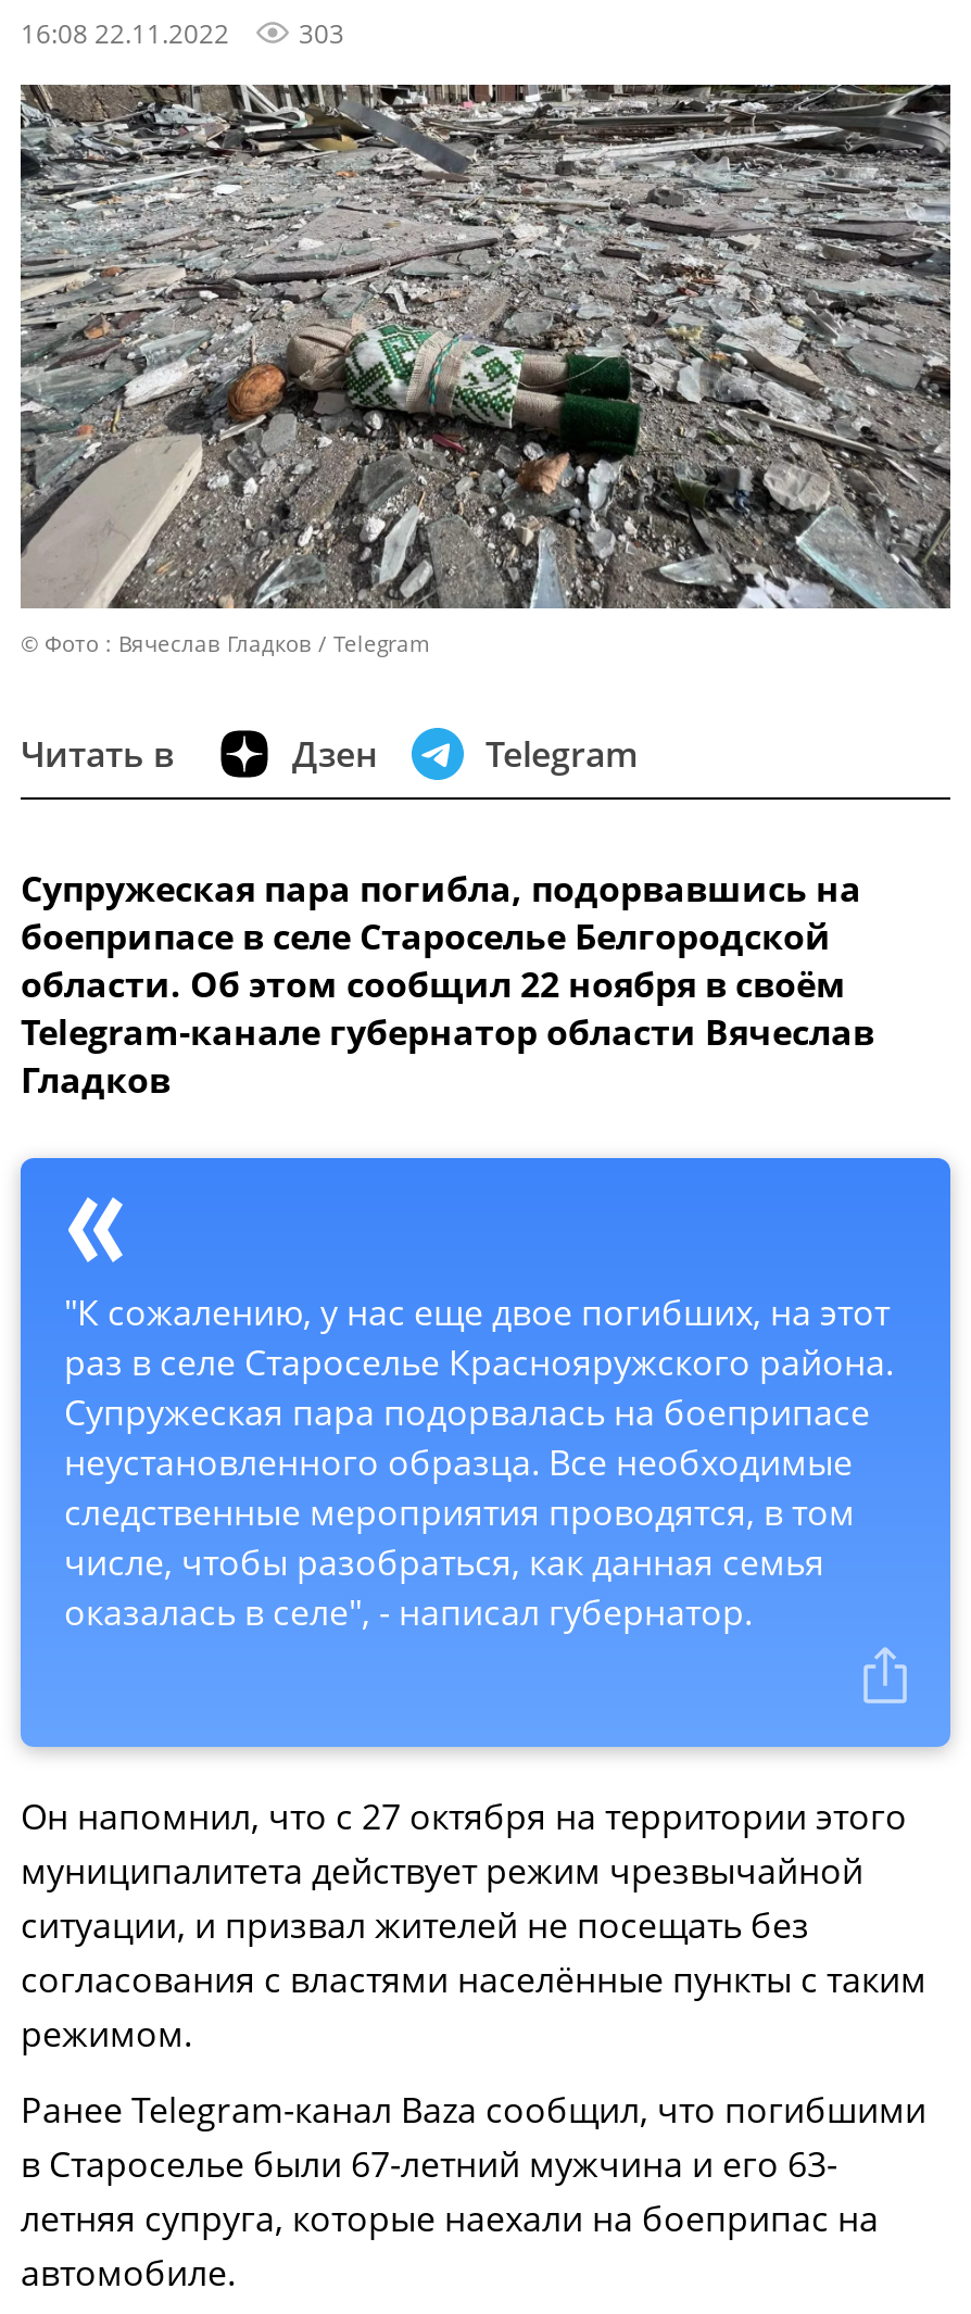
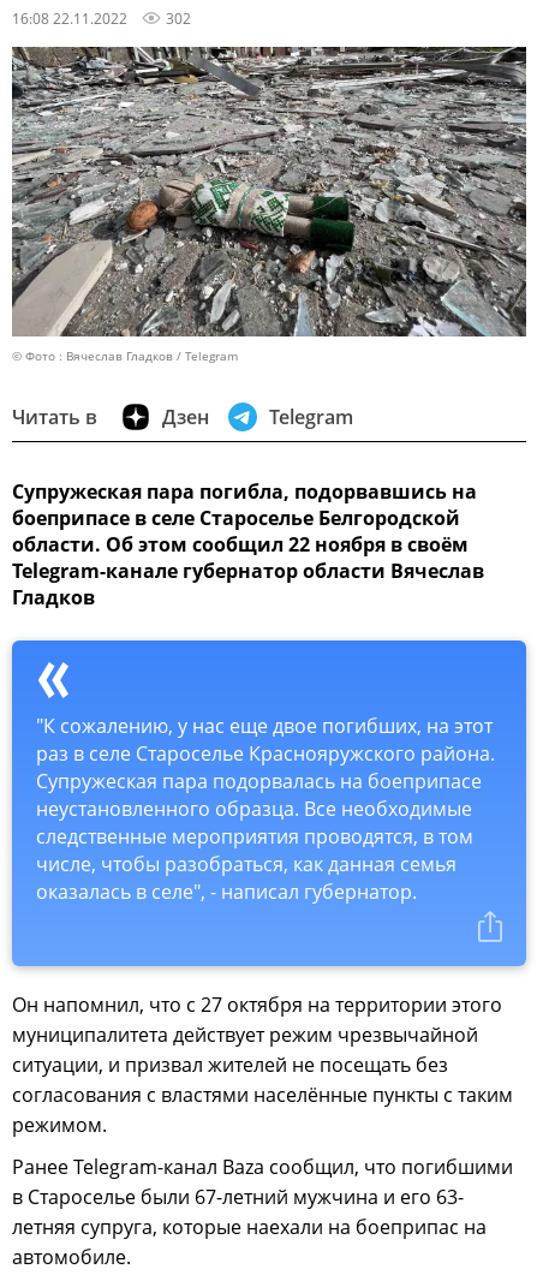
- 16:08 22.11.2022 303
+ 16:08 22.11.2022 302
